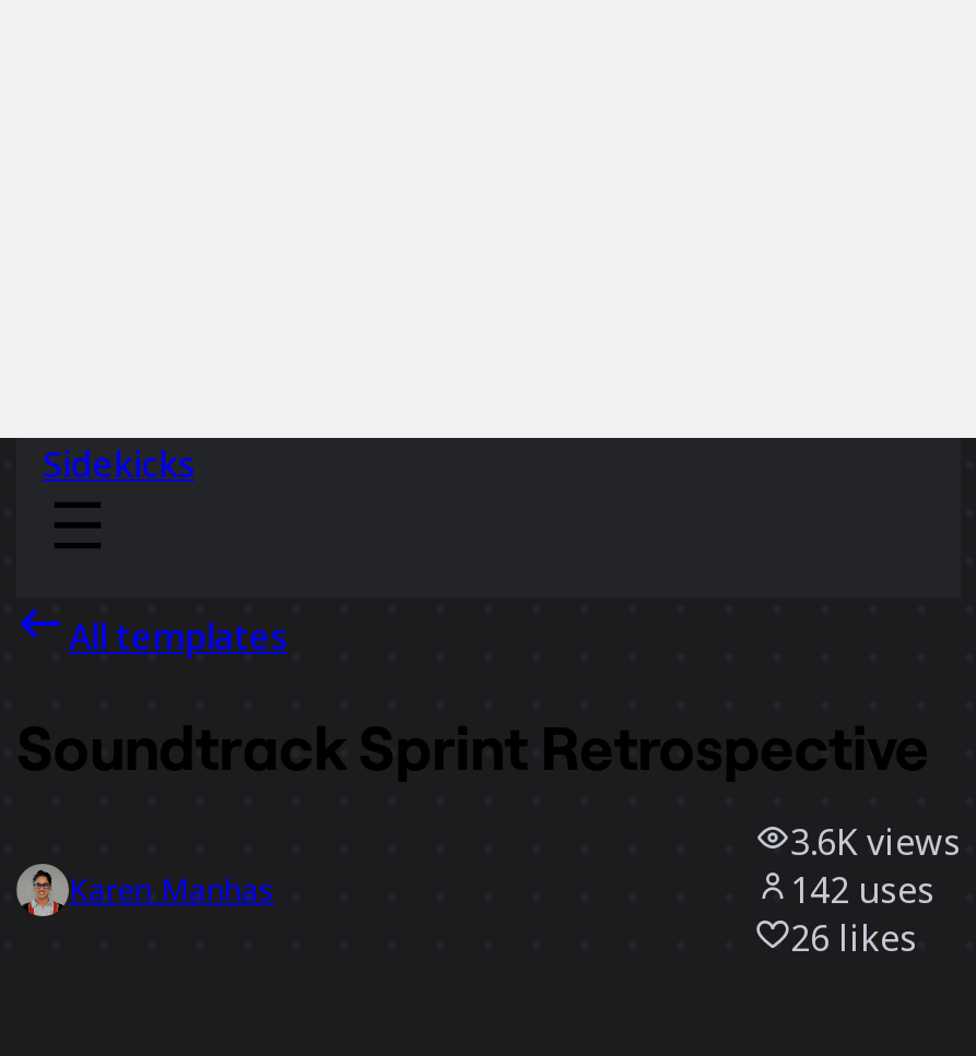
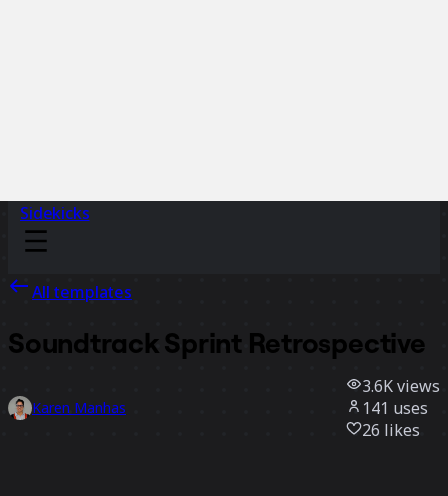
- 142 uses
+ 141 uses
